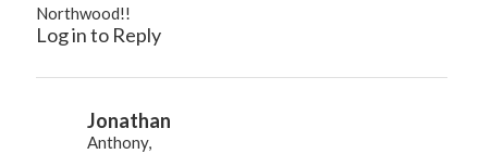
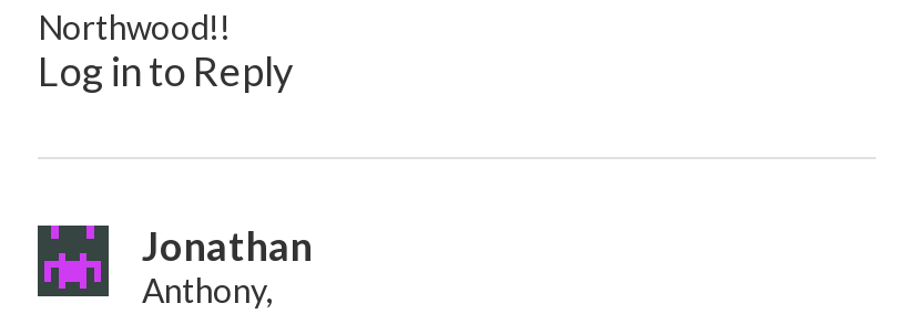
+ [image]
